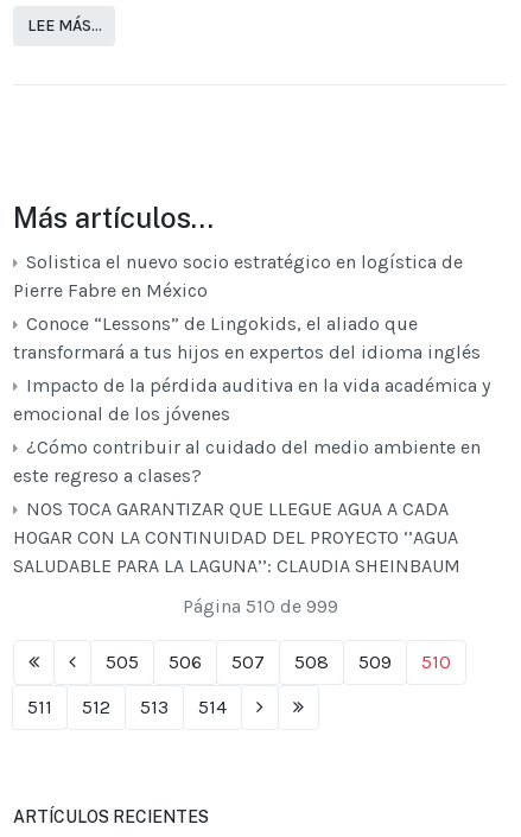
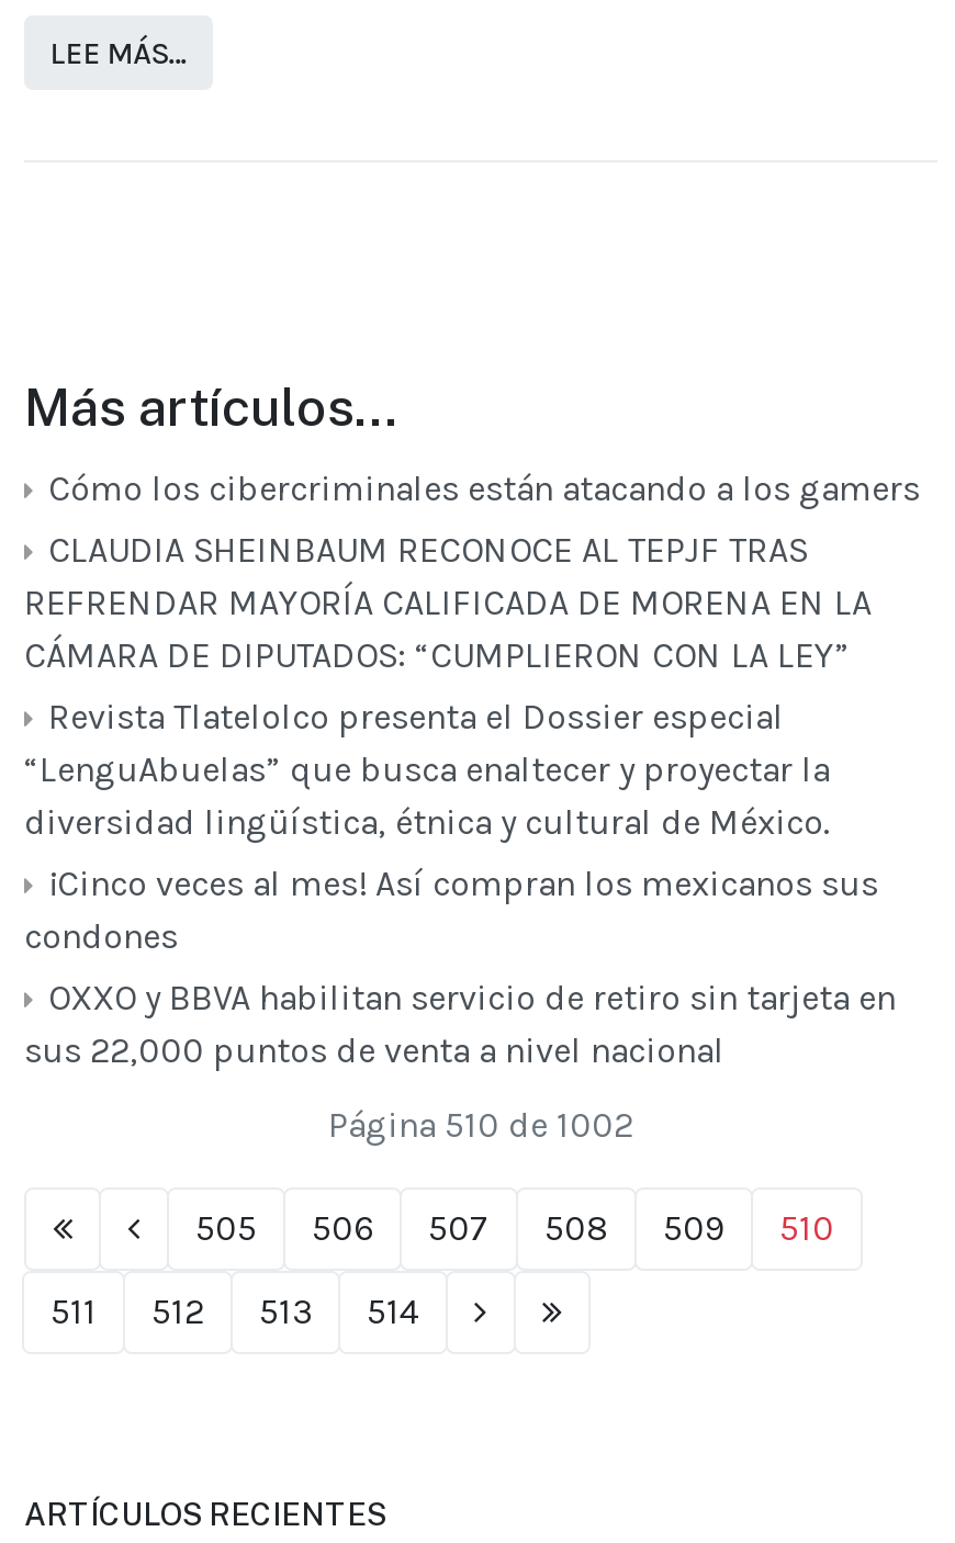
- Solistica el nuevo socio estratégico en logística de
- Pierre Fabre en México
+ Cómo los cibercriminales están atacando a los gamers

- Conoce “Lessons” de Lingokids, el aliado que
- transformará a tus hijos en expertos del idioma inglés
+ CLAUDIA SHEINBAUM RECONOCE AL TEPJF TRAS
+ REFRENDAR MAYORÍA CALIFICADA DE MORENA EN LA
+ CÁMARA DE DIPUTADOS: “CUMPLIERON CON LA LEY”

- Impacto de la pérdida auditiva en la vida académica y
- emocional de los jóvenes
+ Revista Tlatelolco presenta el Dossier especial
+ “LenguAbuelas” que busca enaltecer y proyectar la
+ diversidad lingüística, étnica y cultural de México.

- ¿Cómo contribuir al cuidado del medio ambiente en
- este regreso a clases?
+ ¡Cinco veces al mes! Así compran los mexicanos sus
+ condones

- NOS TOCA GARANTIZAR QUE LLEGUE AGUA A CADA
- HOGAR CON LA CONTINUIDAD DEL PROYECTO ‘’AGUA
- SALUDABLE PARA LA LAGUNA’’: CLAUDIA SHEINBAUM
+ OXXO y BBVA habilitan servicio de retiro sin tarjeta en
+ sus 22,000 puntos de venta a nivel nacional

- Página 510 de 999
+ Página 510 de 1002
